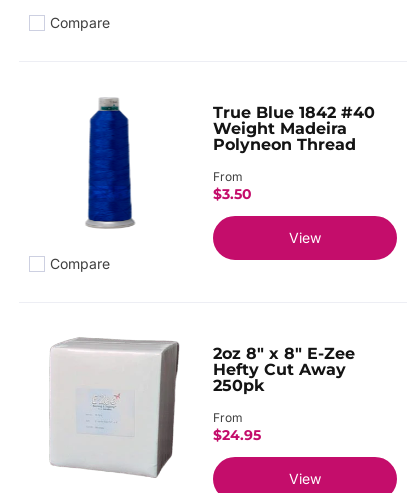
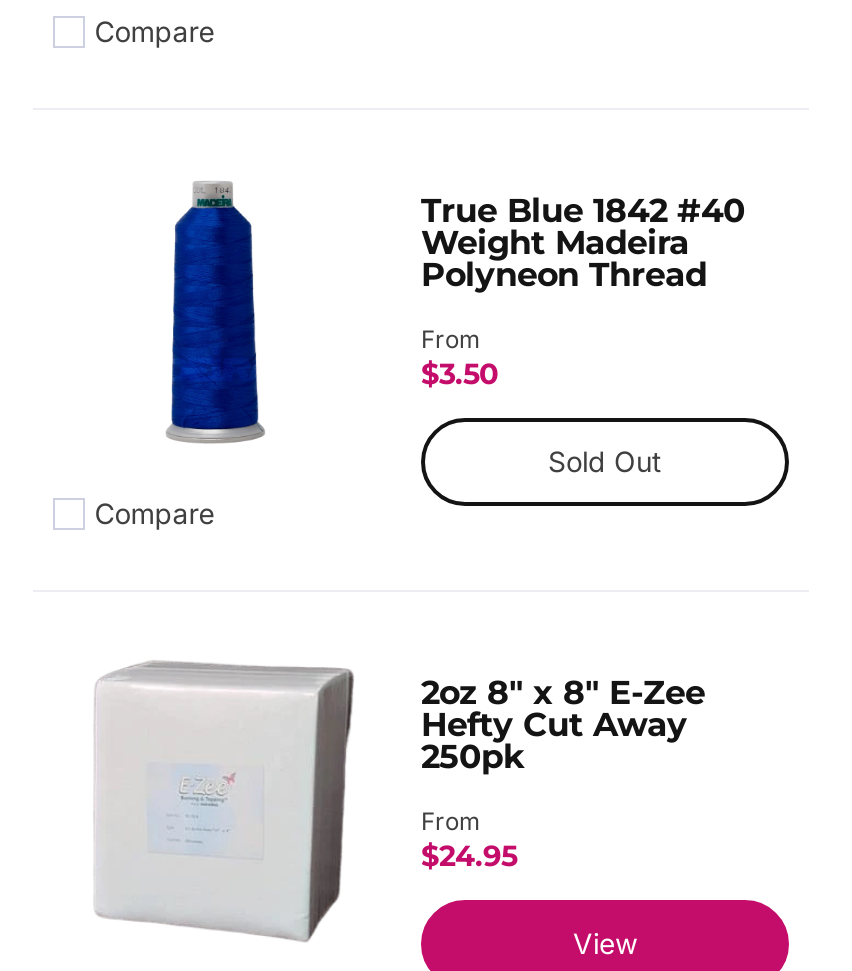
- View
+ Sold Out
